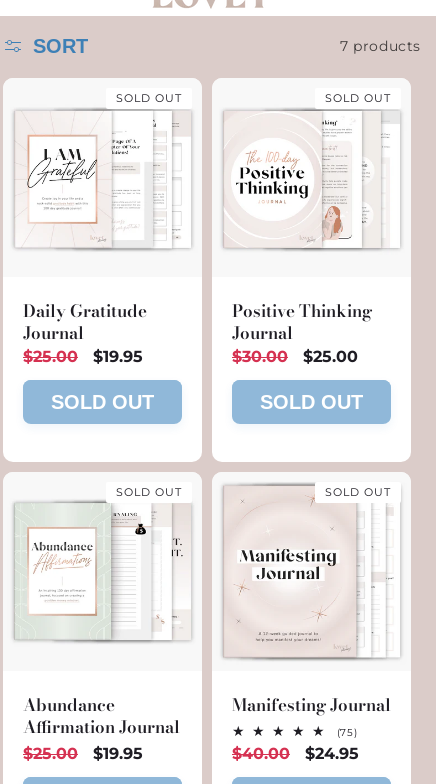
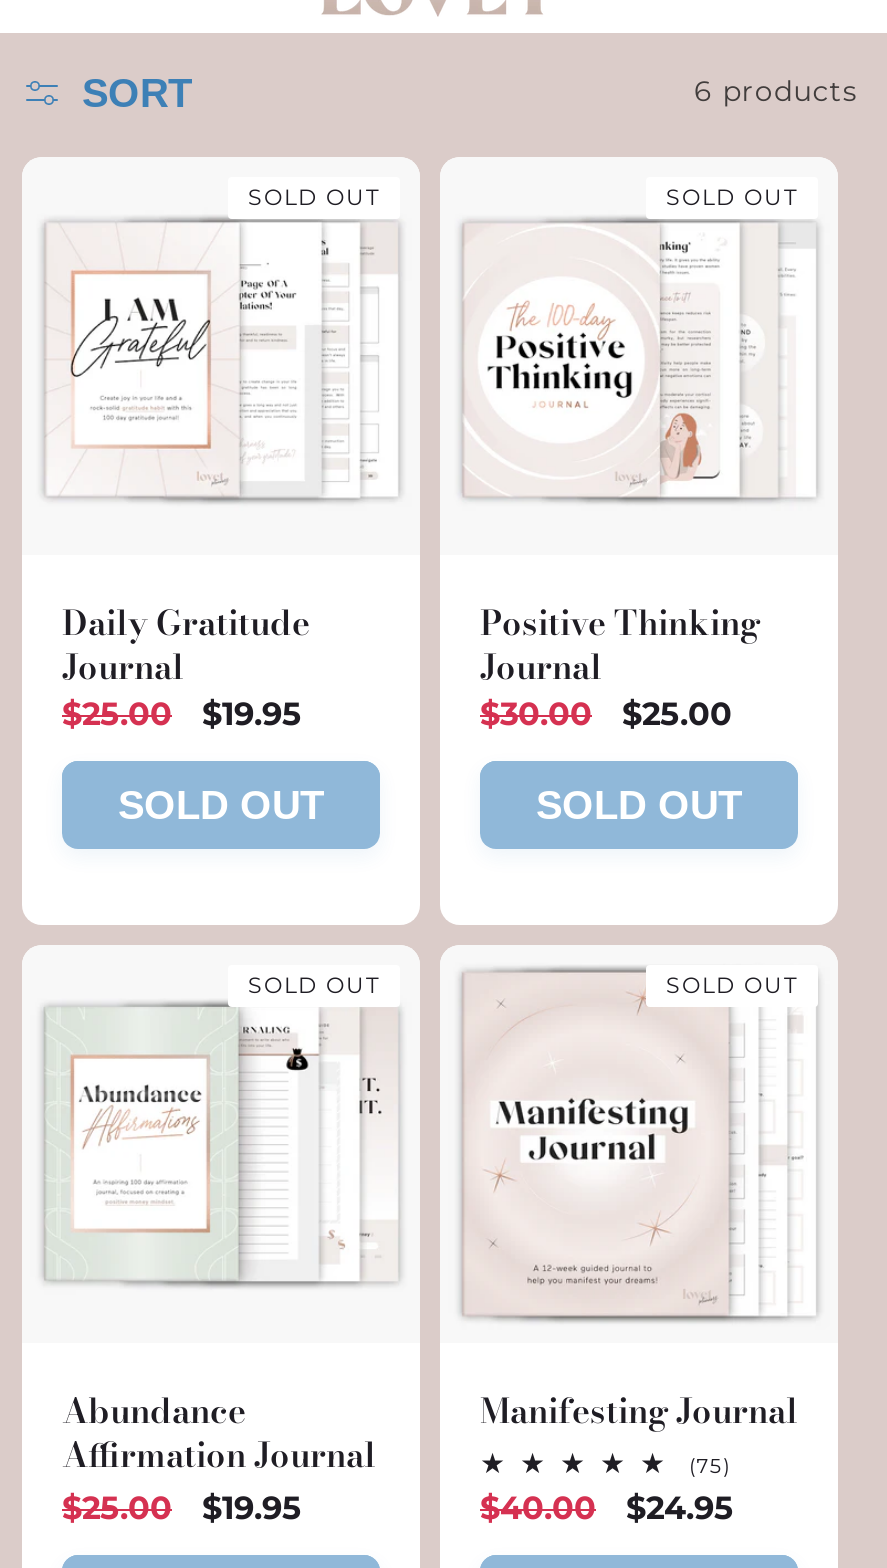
- 7 products
+ 6 products
